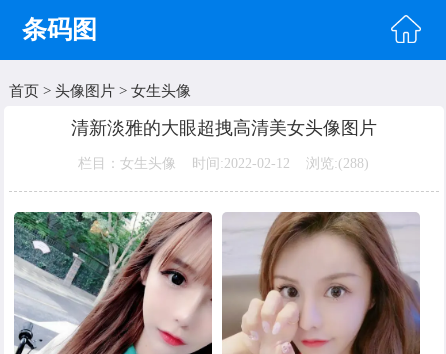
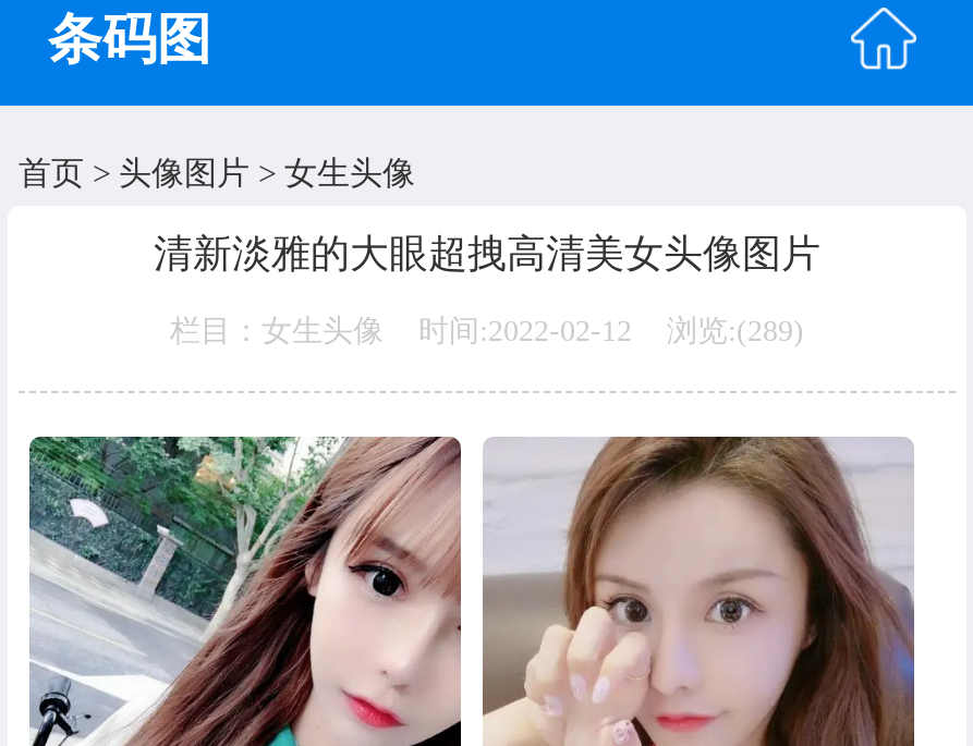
- 栏目：女生头像 时间:2022-02-12 浏览:(288)
+ 栏目：女生头像 时间:2022-02-12 浏览:(289)
